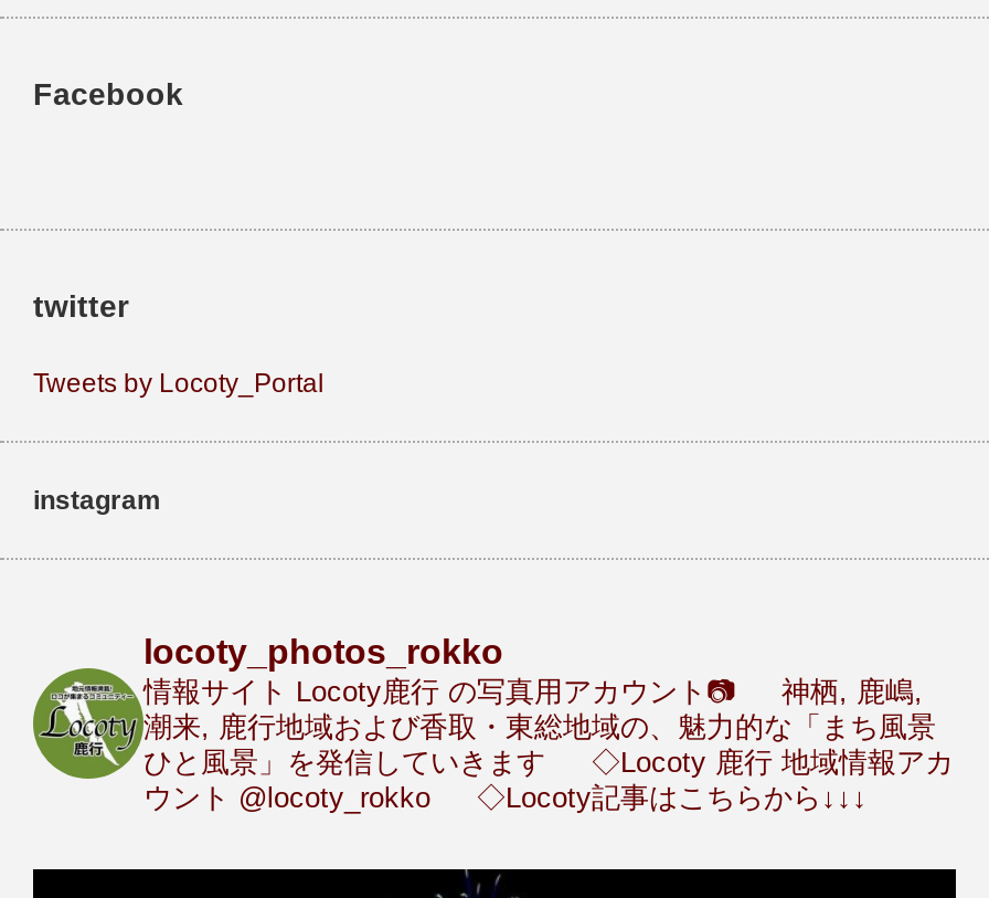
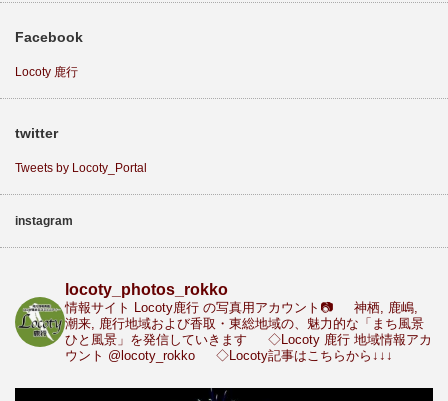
+ Locoty 鹿行
